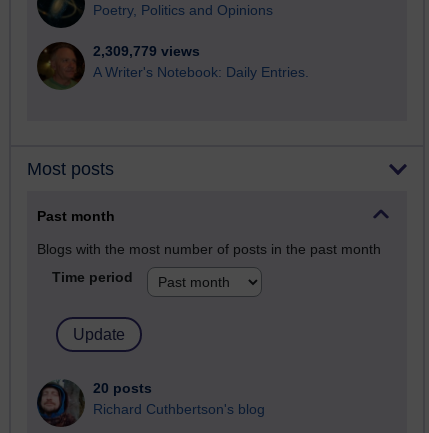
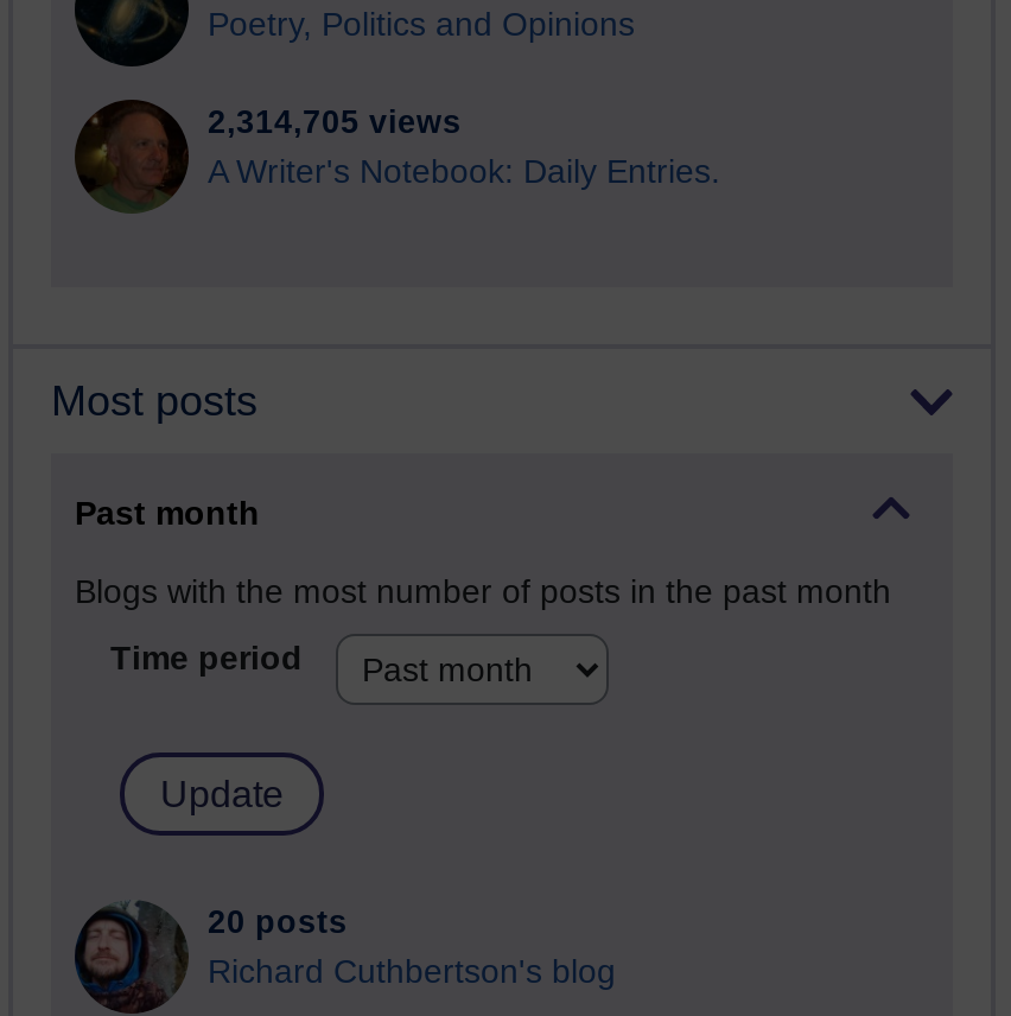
- 2,309,779 views
+ 2,314,705 views
